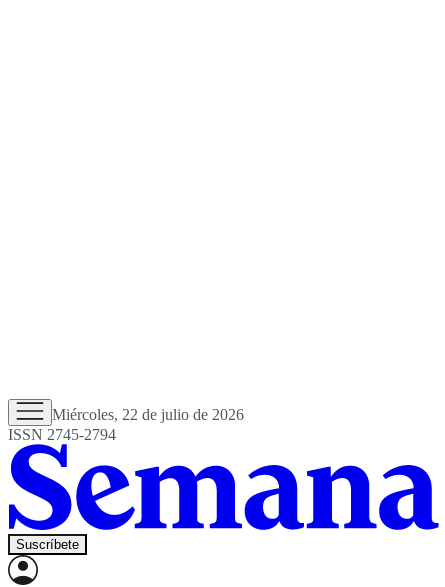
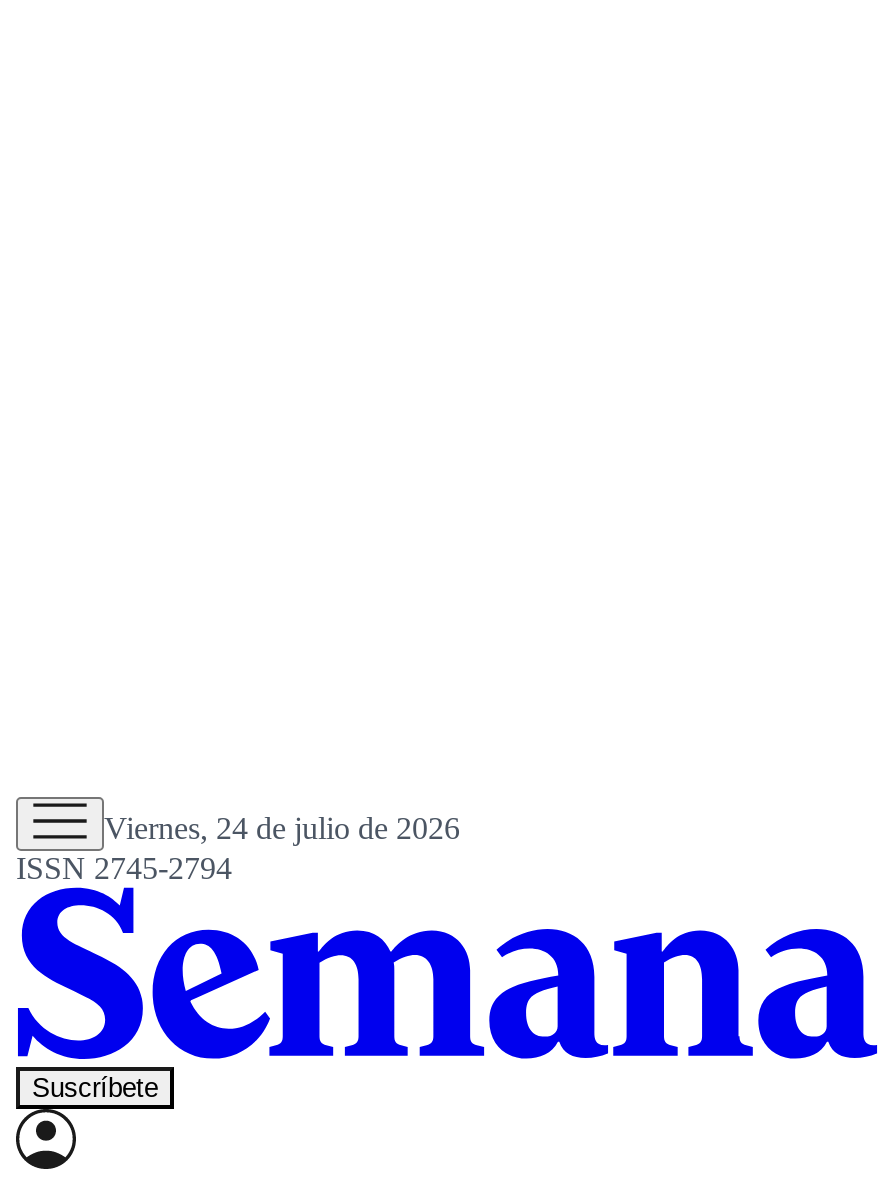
- Miércoles, 22 de julio de 2026
+ Viernes, 24 de julio de 2026
